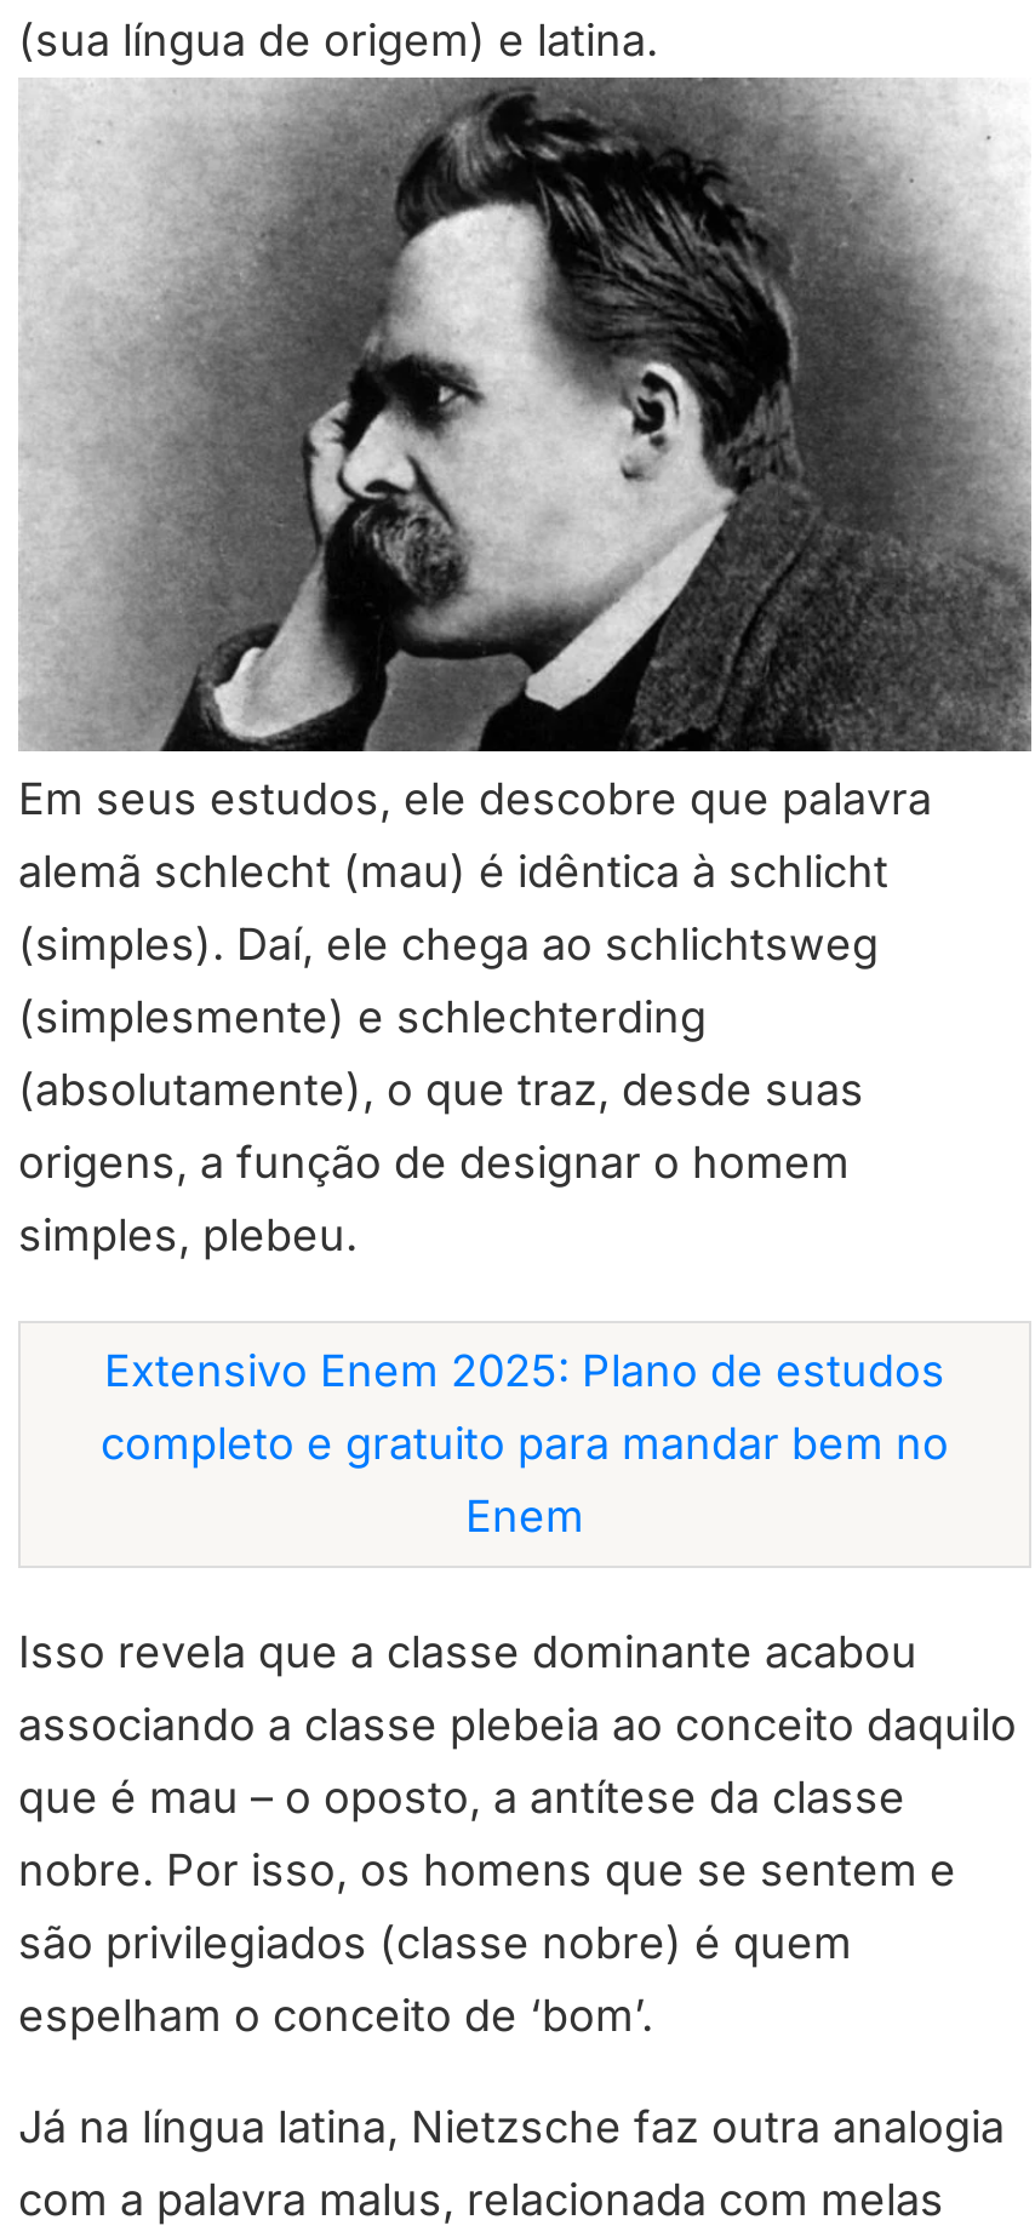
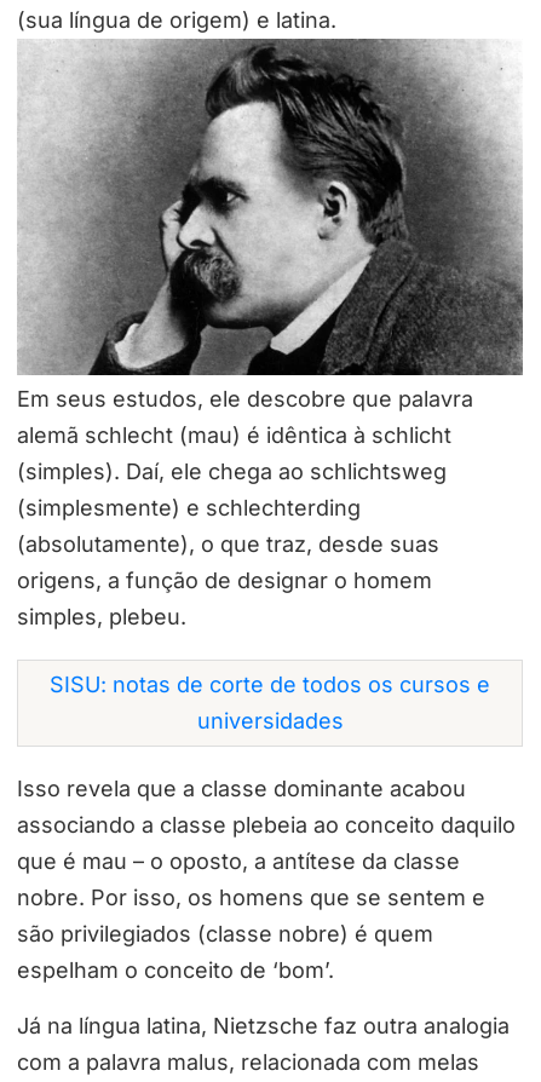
- Extensivo Enem 2025: Plano de estudos
- completo e gratuito para mandar bem no
- Enem
+ SISU: notas de corte de todos os cursos e
+ universidades
